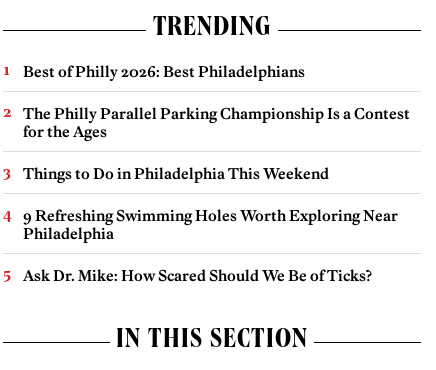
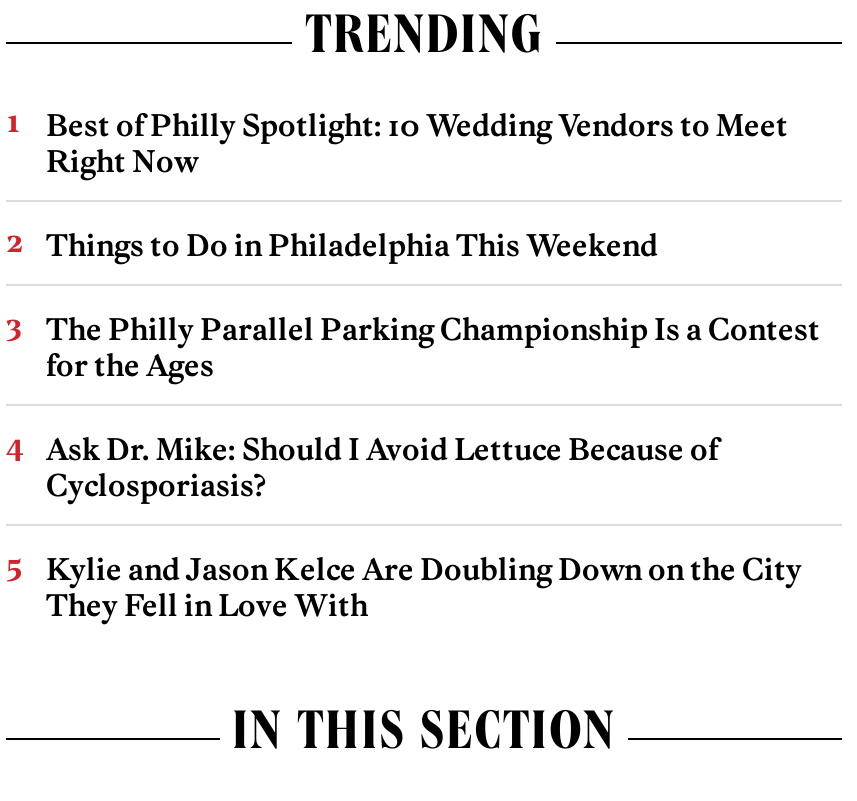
- Best of Philly 2026: Best Philadelphians
+ Best of Philly Spotlight: 10 Wedding Vendors to Meet
+ Right Now

moved down: The Philly Parallel Parking Championship Is a Contest | for the Ages

moved up: Things to Do in Philadelphia This Weekend

- 9 Refreshing Swimming Holes Worth Exploring Near
- Philadelphia
- Ask Dr. Mike: How Scared Should We Be of Ticks?
+ Ask Dr. Mike: Should I Avoid Lettuce Because of
+ Cyclosporiasis?
+ Kylie and Jason Kelce Are Doubling Down on the City
+ They Fell in Love With
